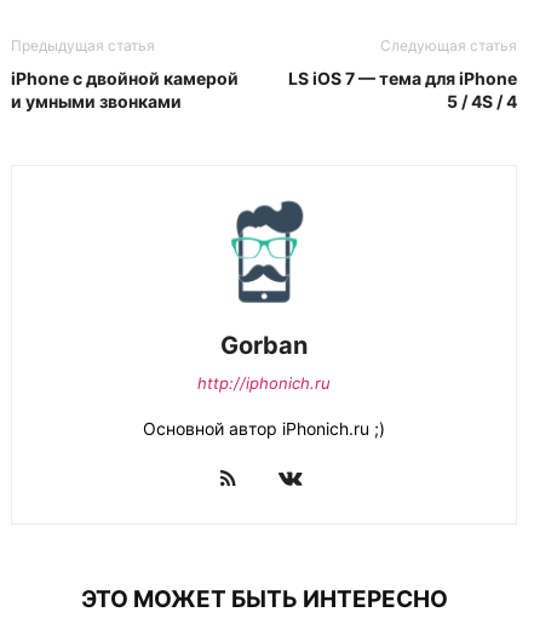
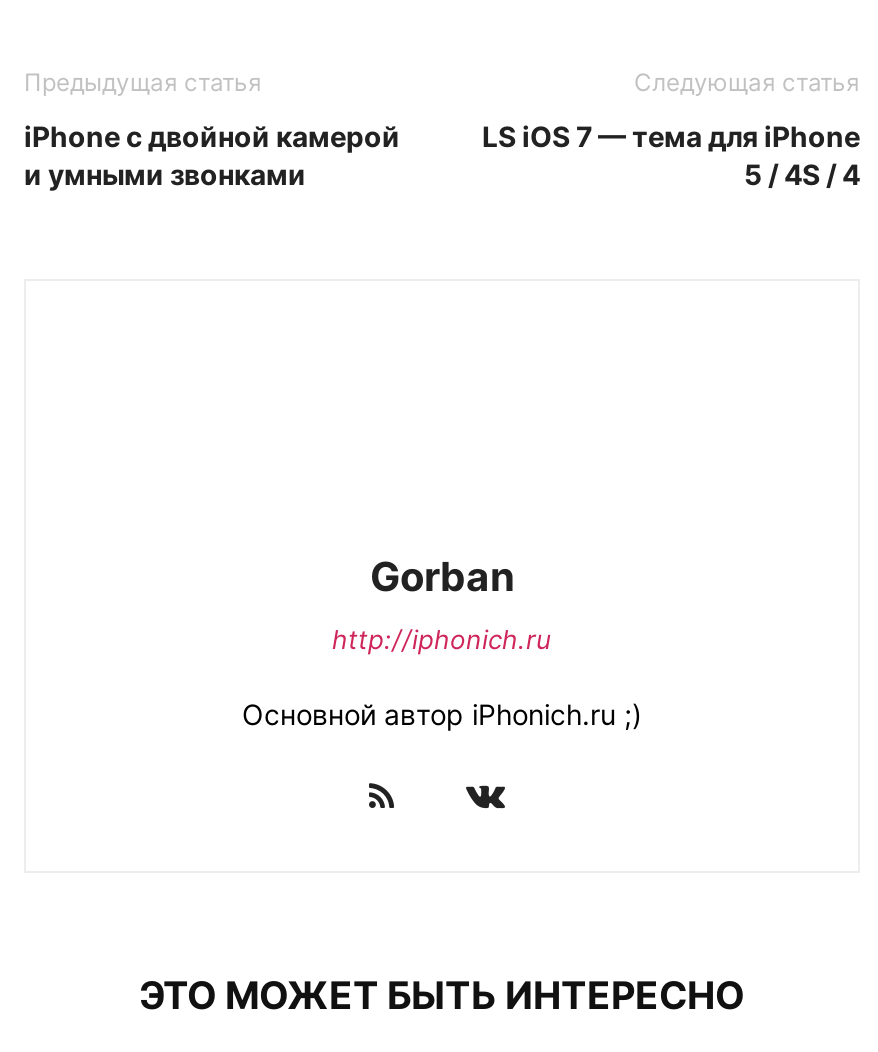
- [image]
